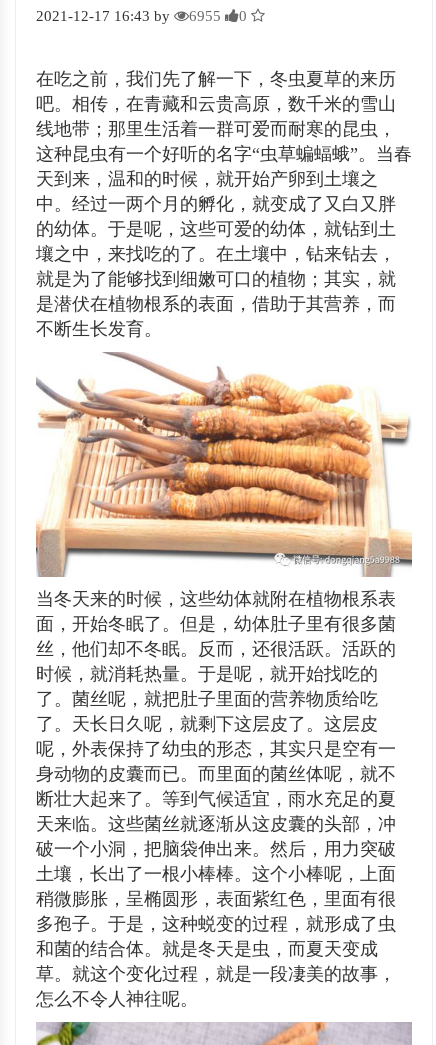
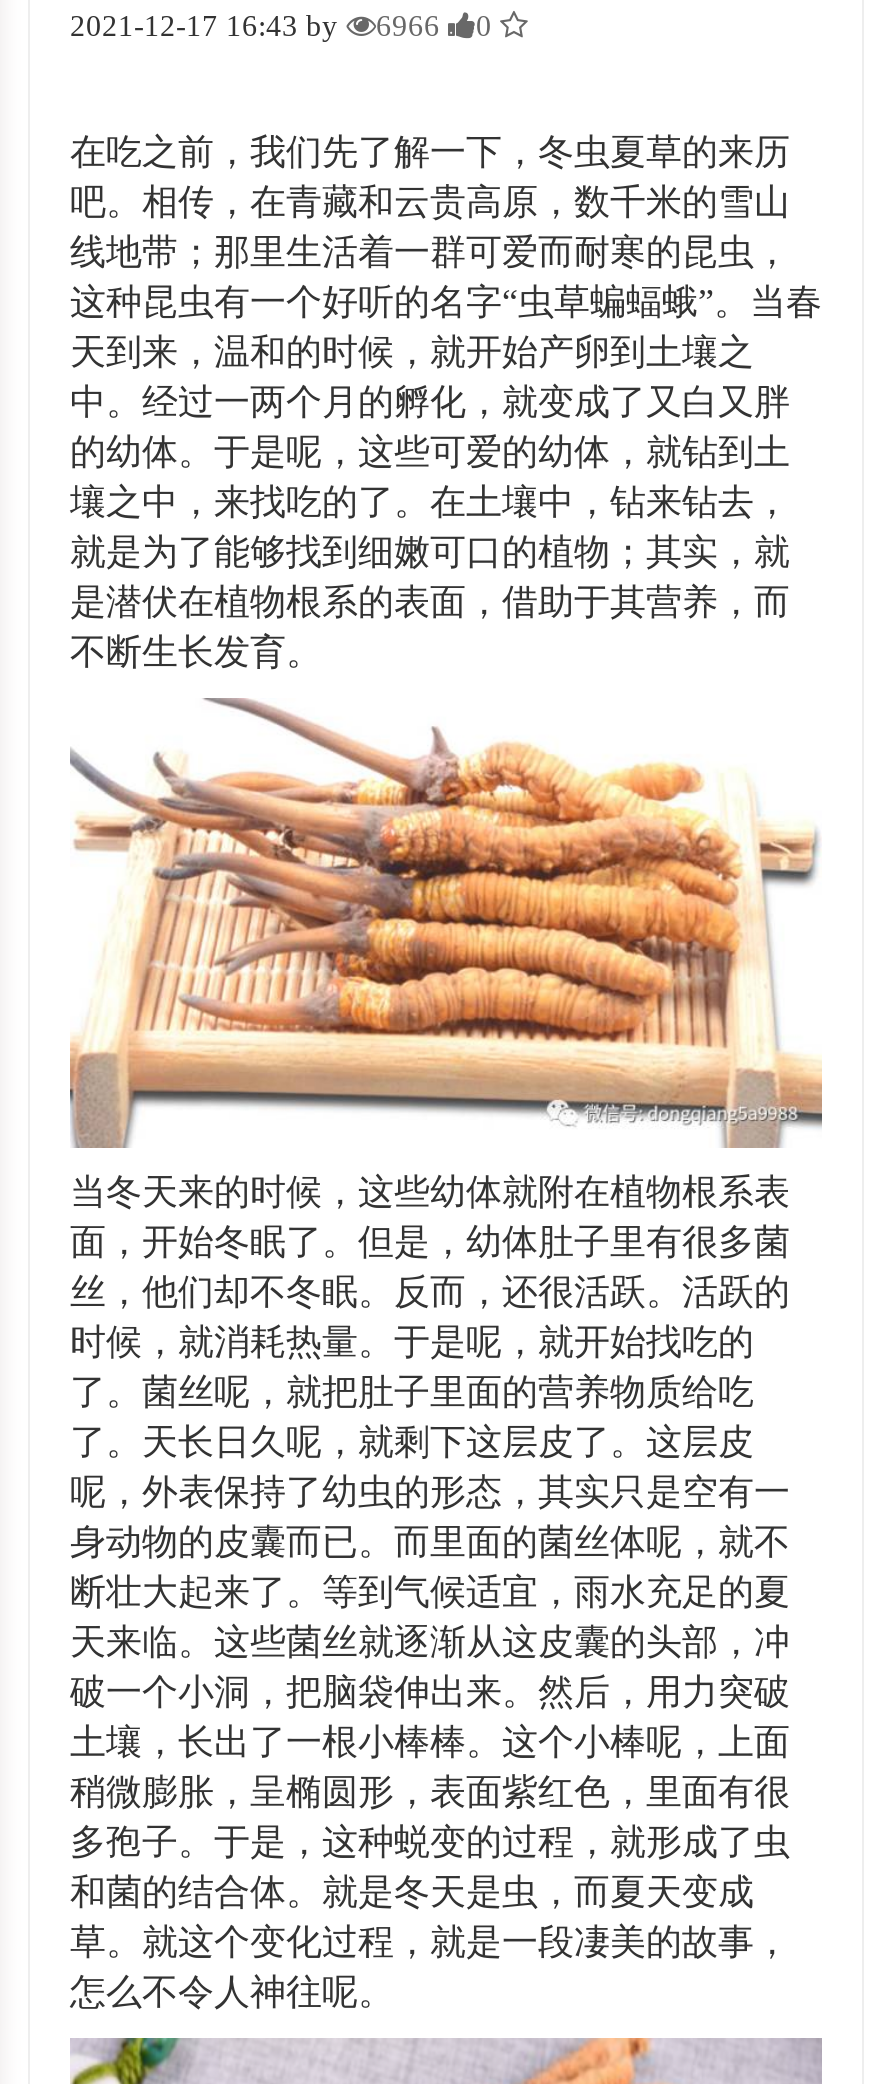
- 2021-12-17 16:43 by 6955 0
+ 2021-12-17 16:43 by 6966 0
